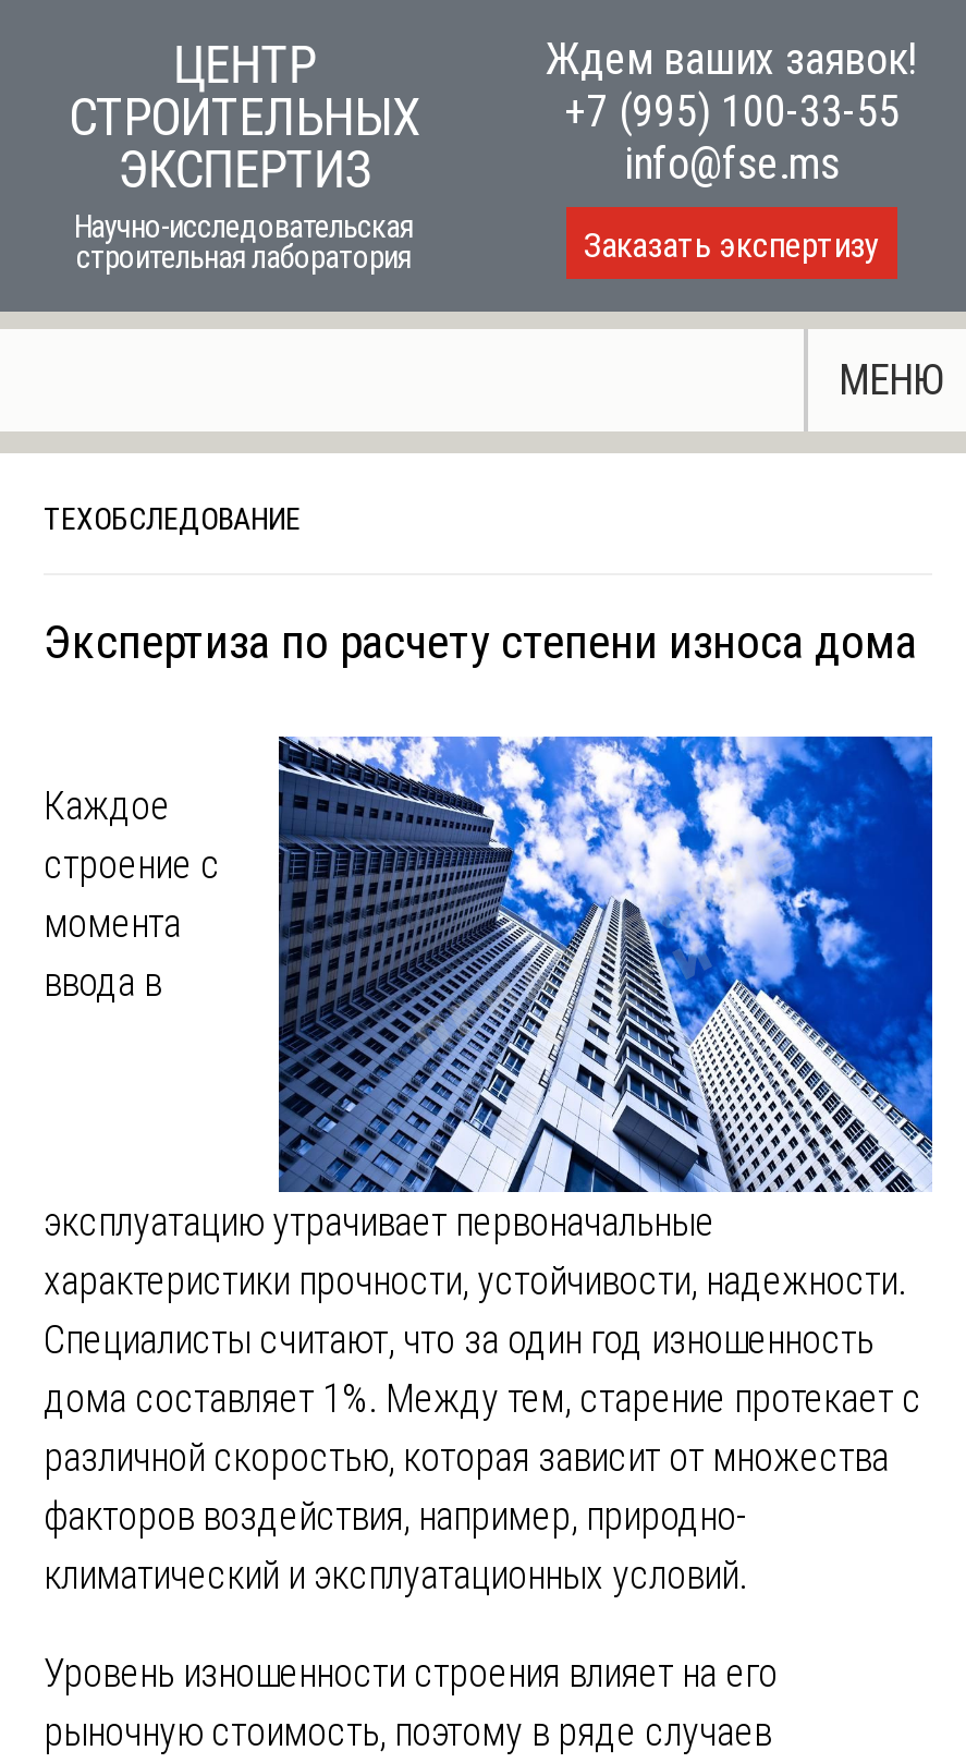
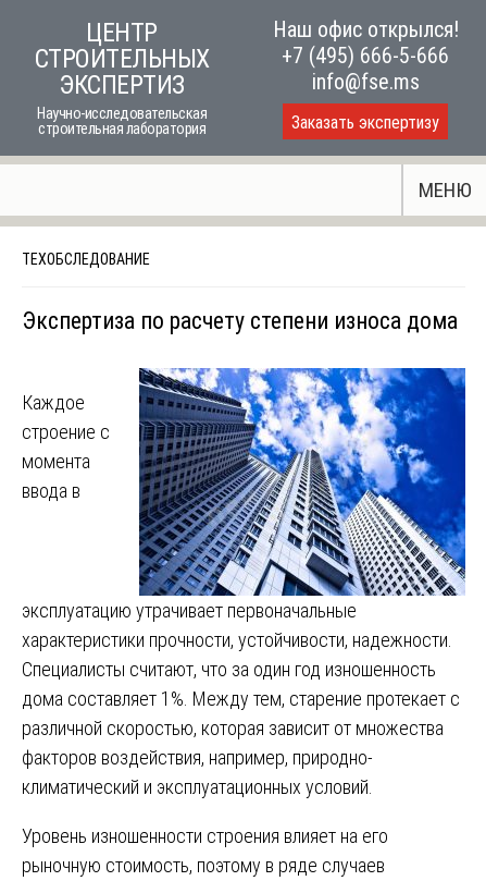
- Ждем ваших заявок!
- +7 (995) 100-33-55
+ Наш офис открылся!
+ +7 (495) 666-5-666
